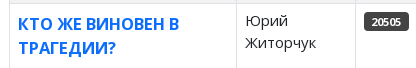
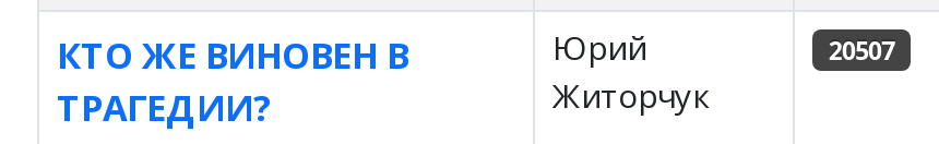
- 20505
+ 20507
